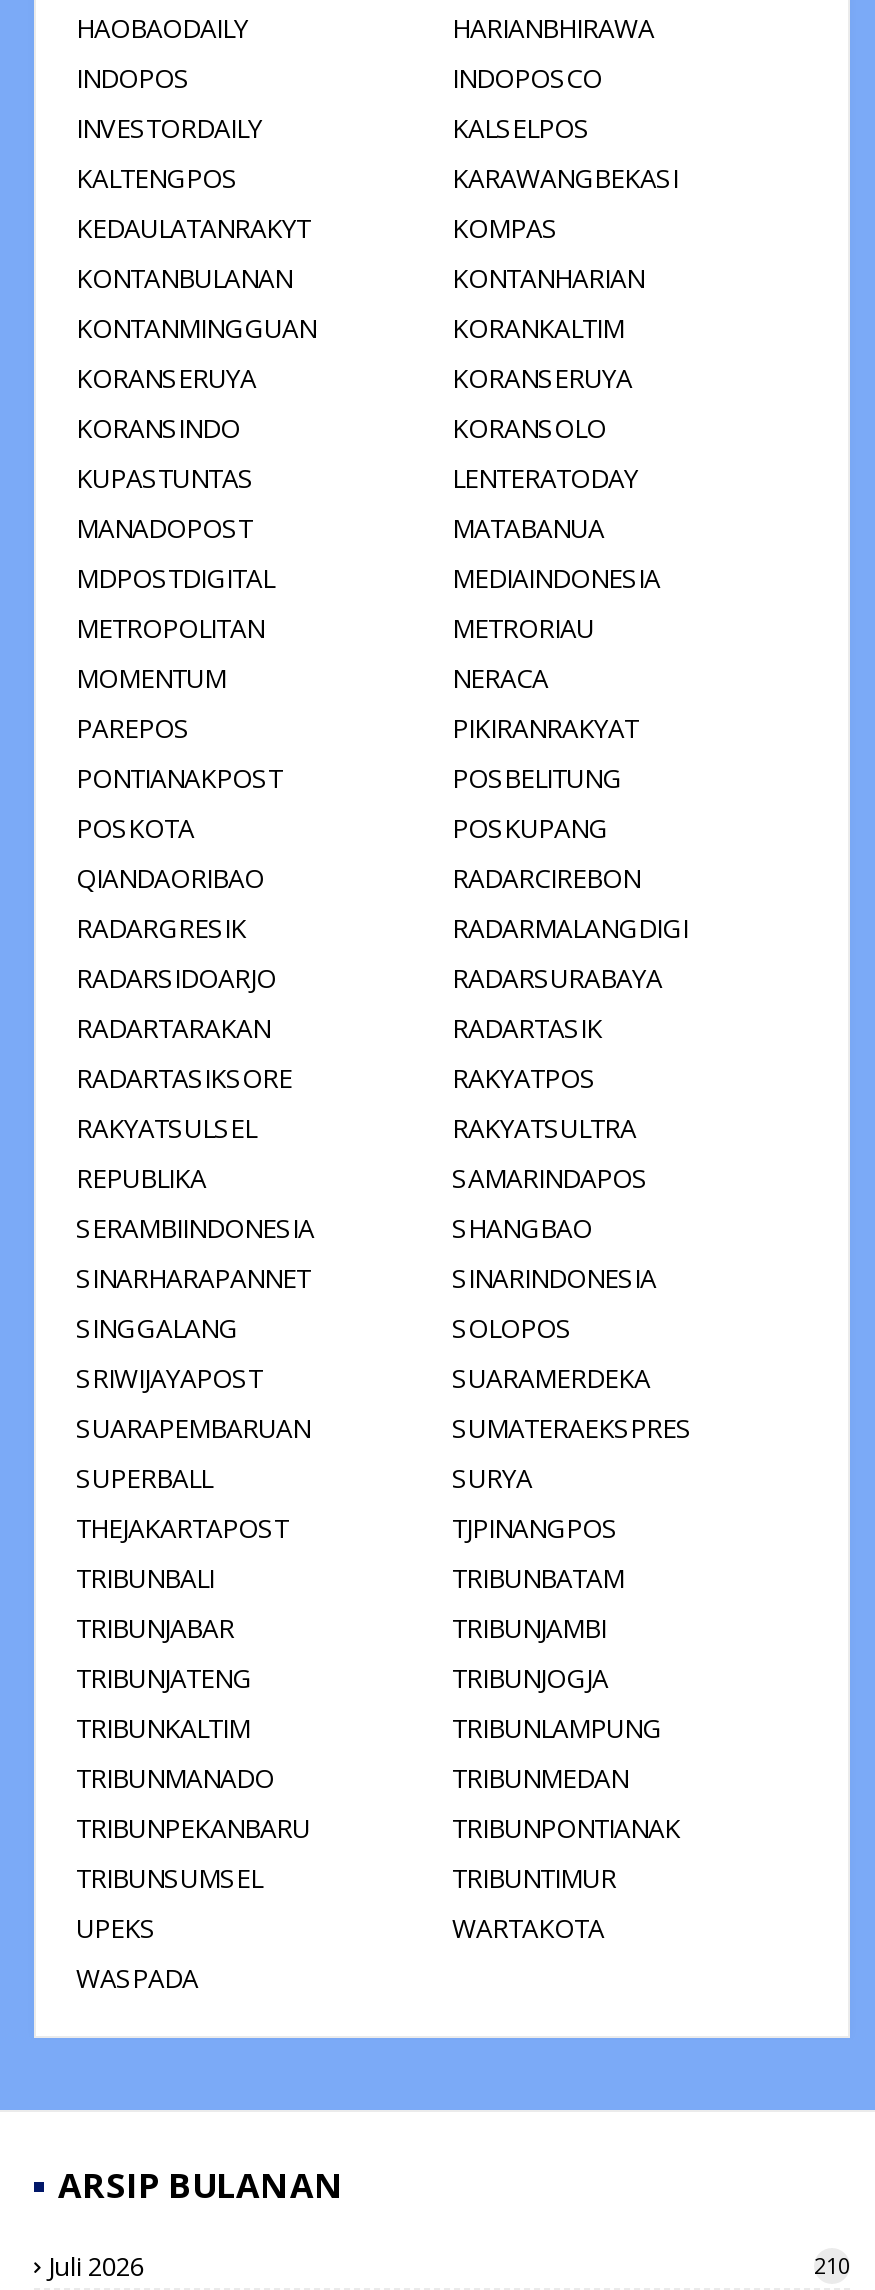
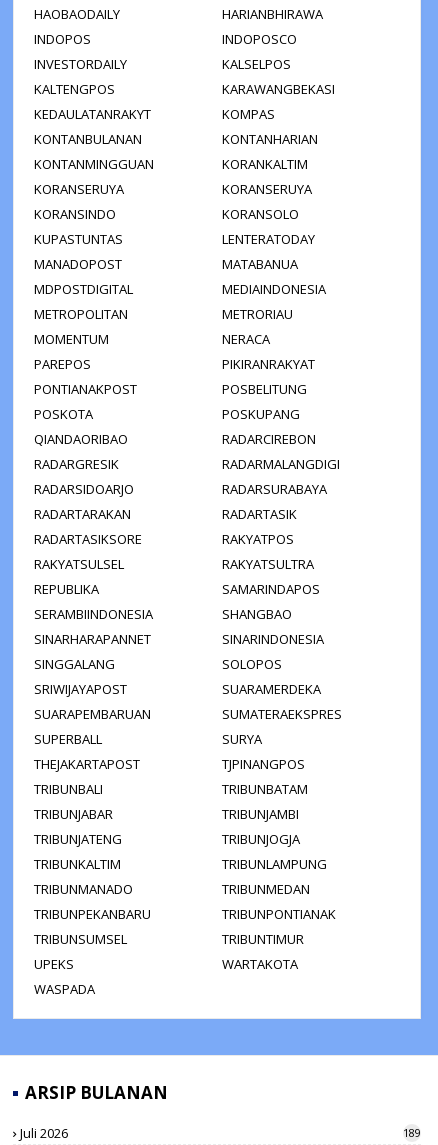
- 210
+ 189
